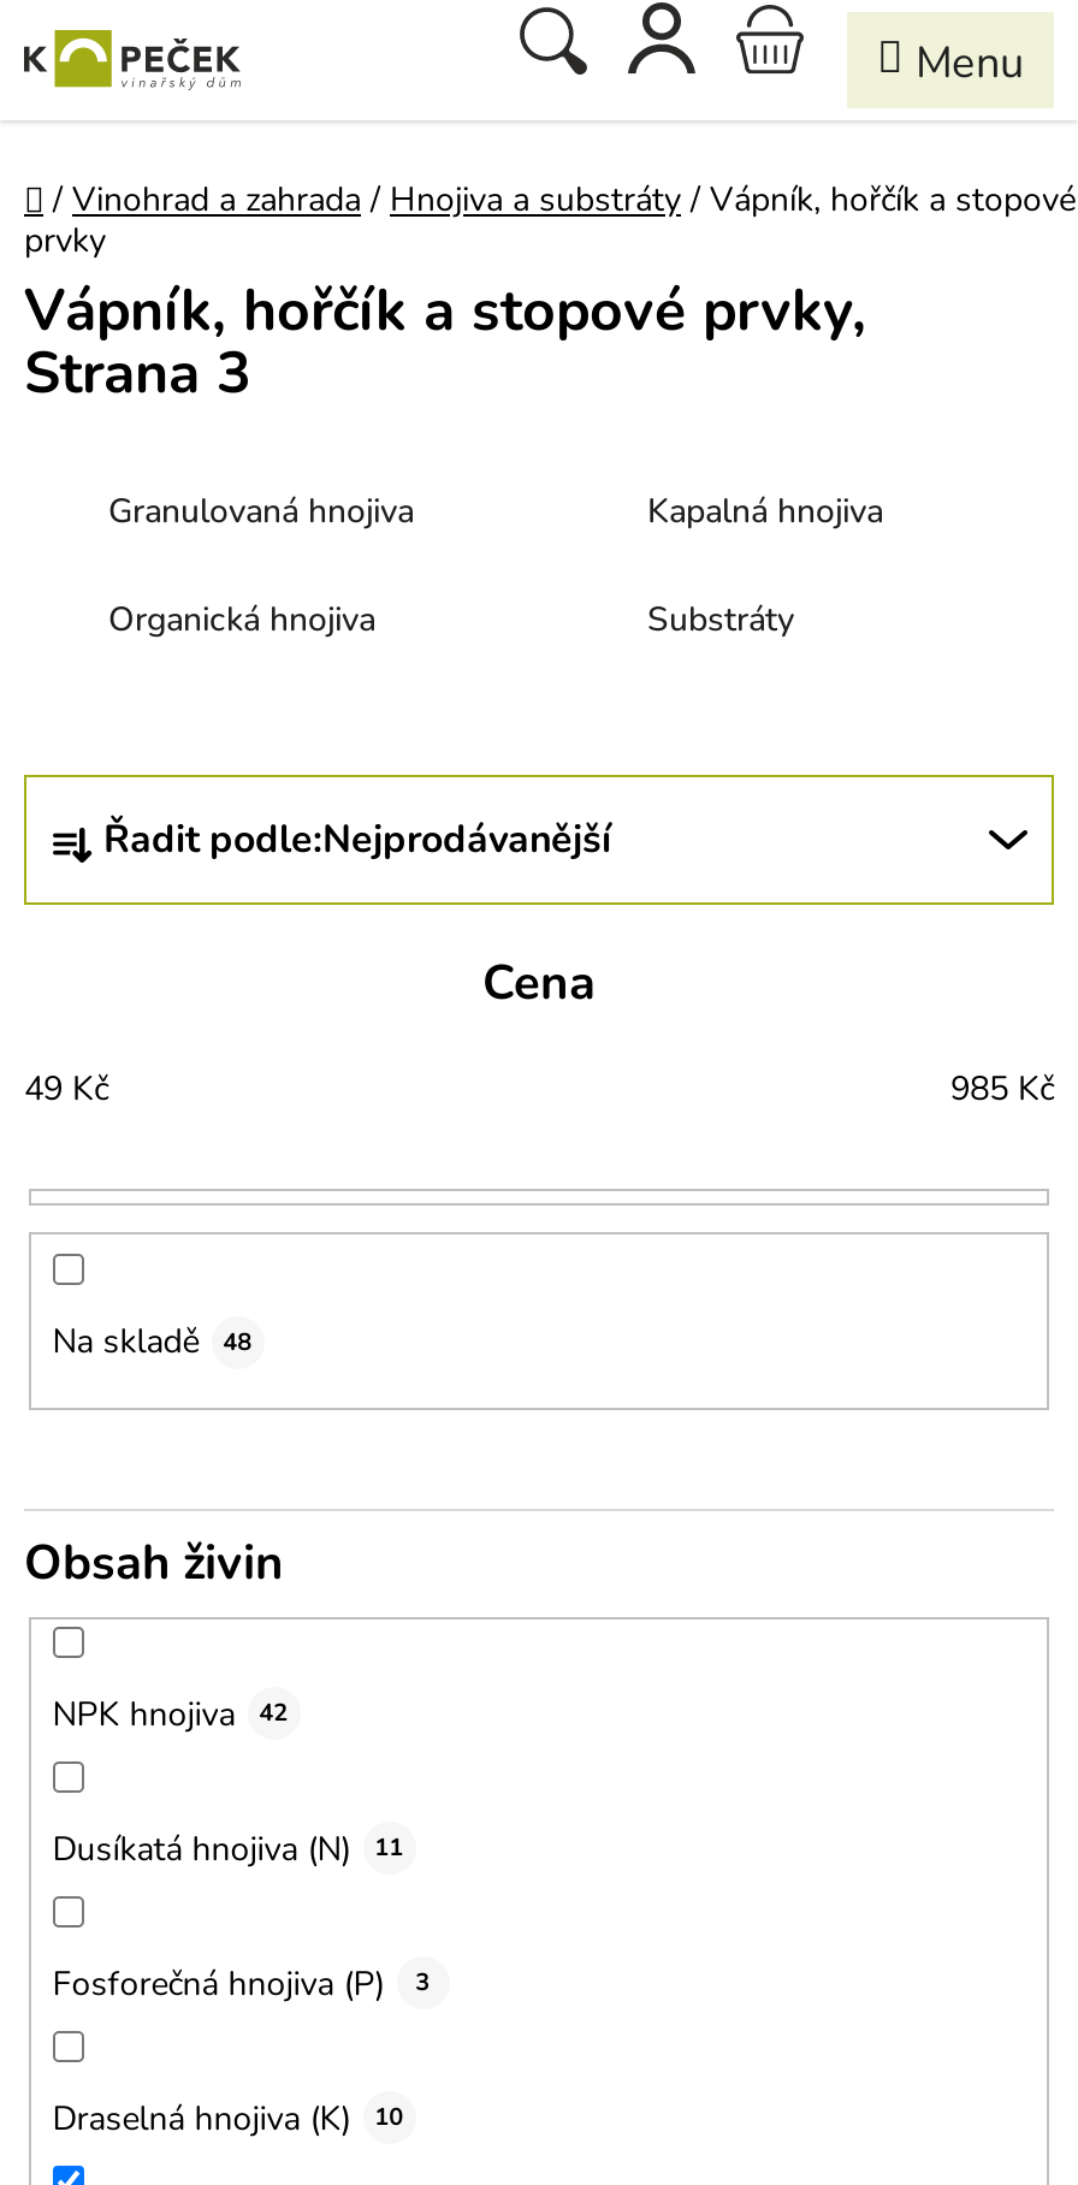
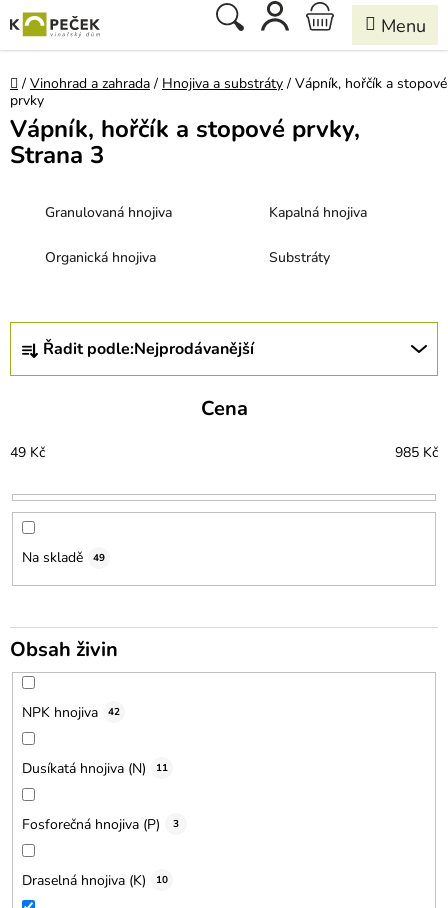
- 48
+ 49
